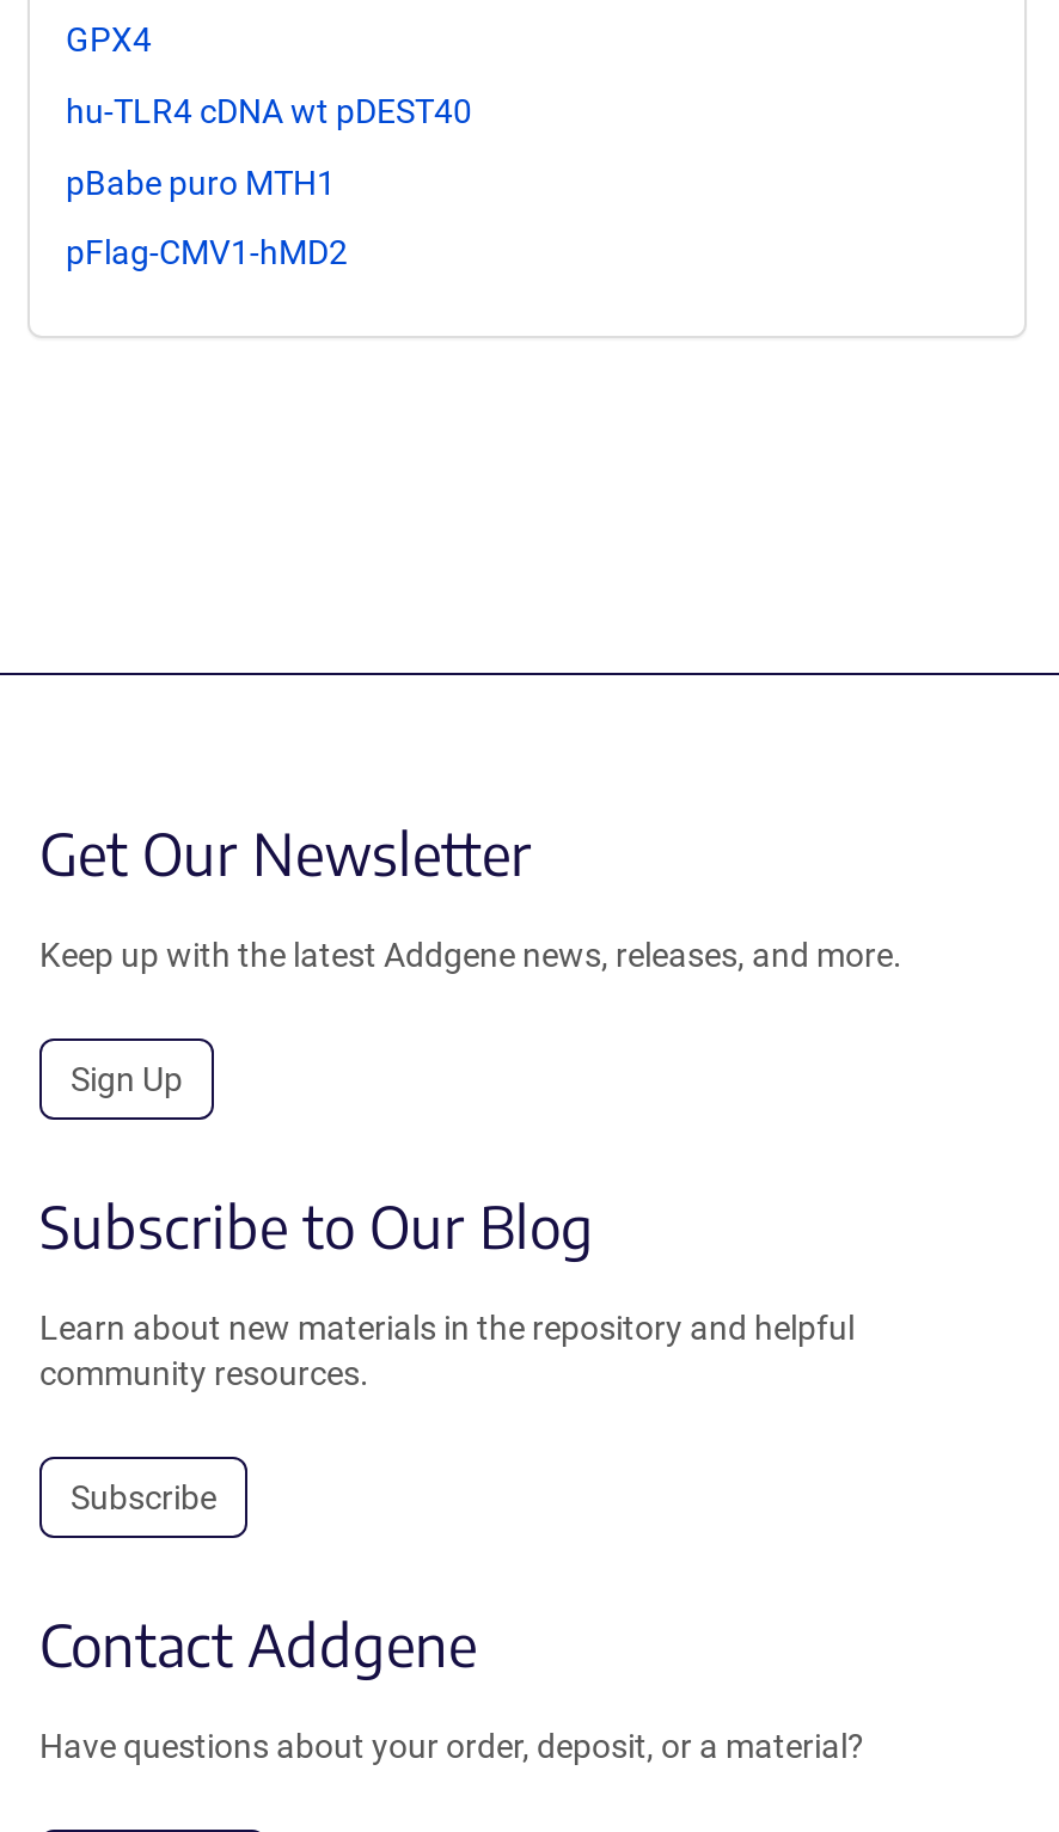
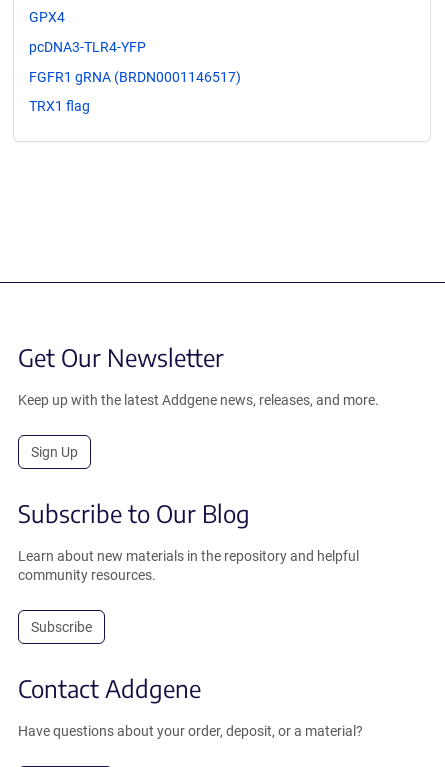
- hu-TLR4 cDNA wt pDEST40
+ pcDNA3-TLR4-YFP

- pBabe puro MTH1
+ FGFR1 gRNA (BRDN0001146517)

- pFlag-CMV1-hMD2
+ TRX1 flag
